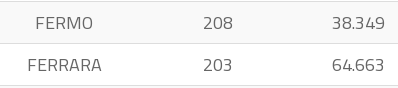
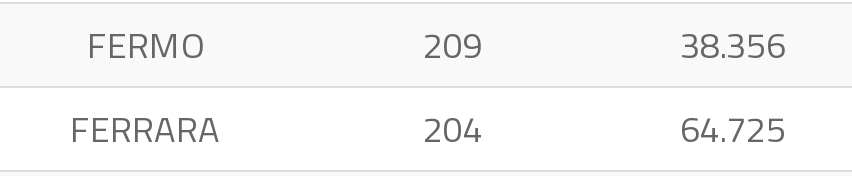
- 208
+ 209

- 38.349
+ 38.356

- 203
+ 204

- 64.663
+ 64.725
